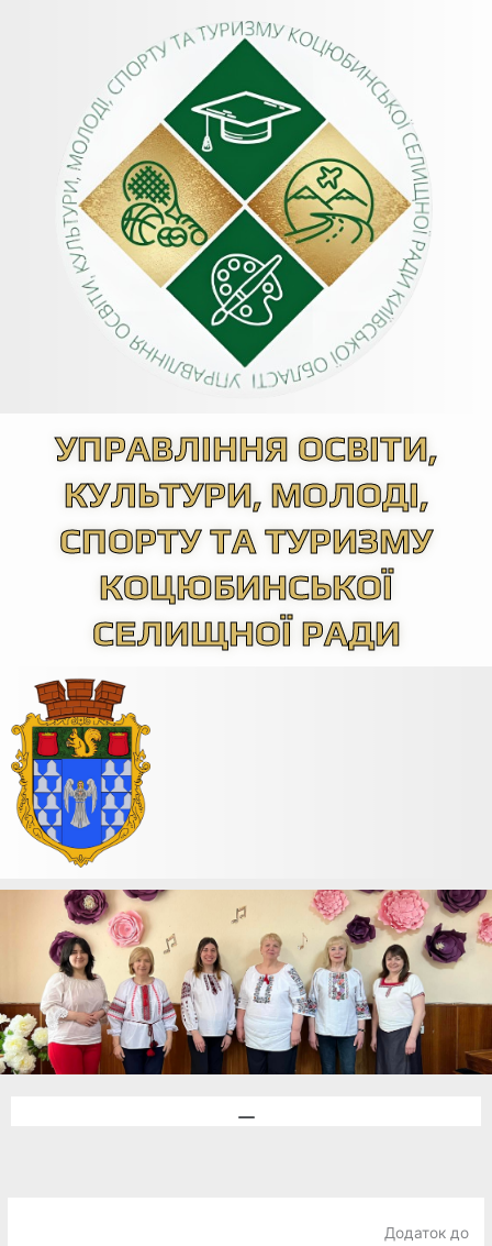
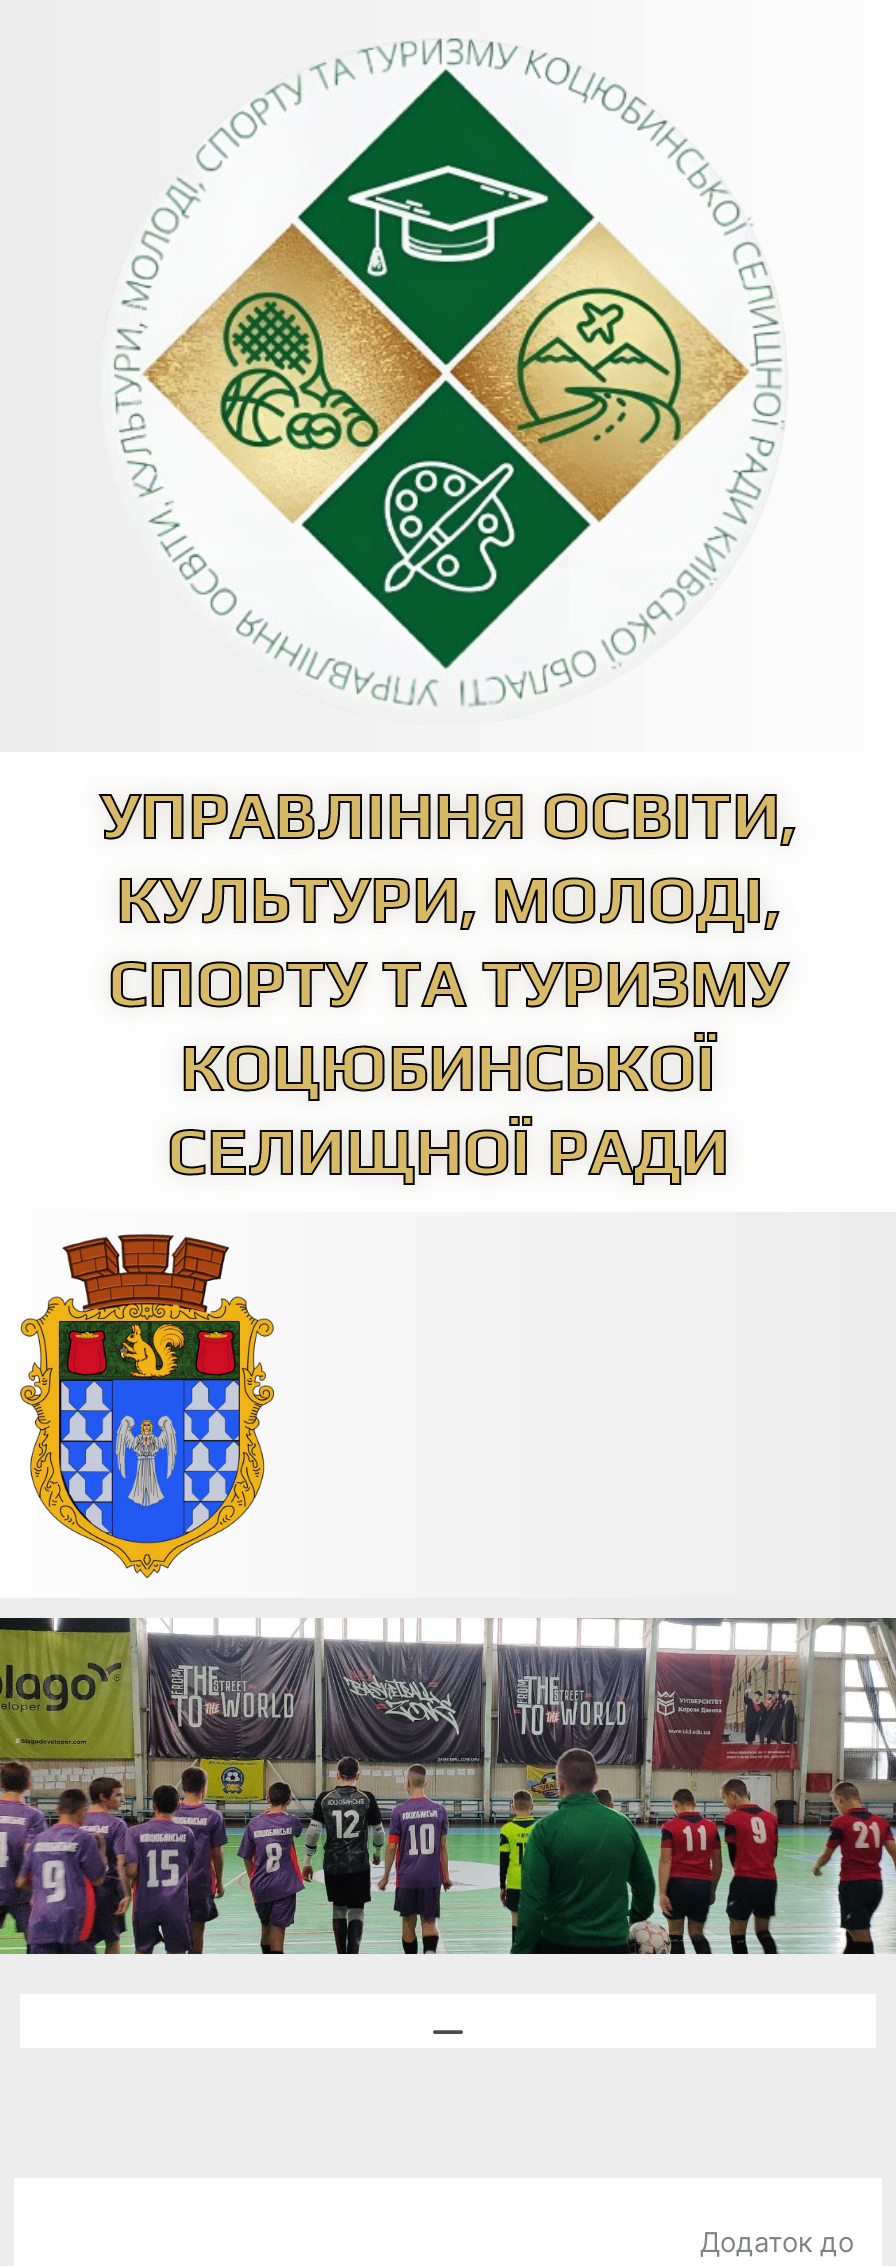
- [image]
+ [image]
